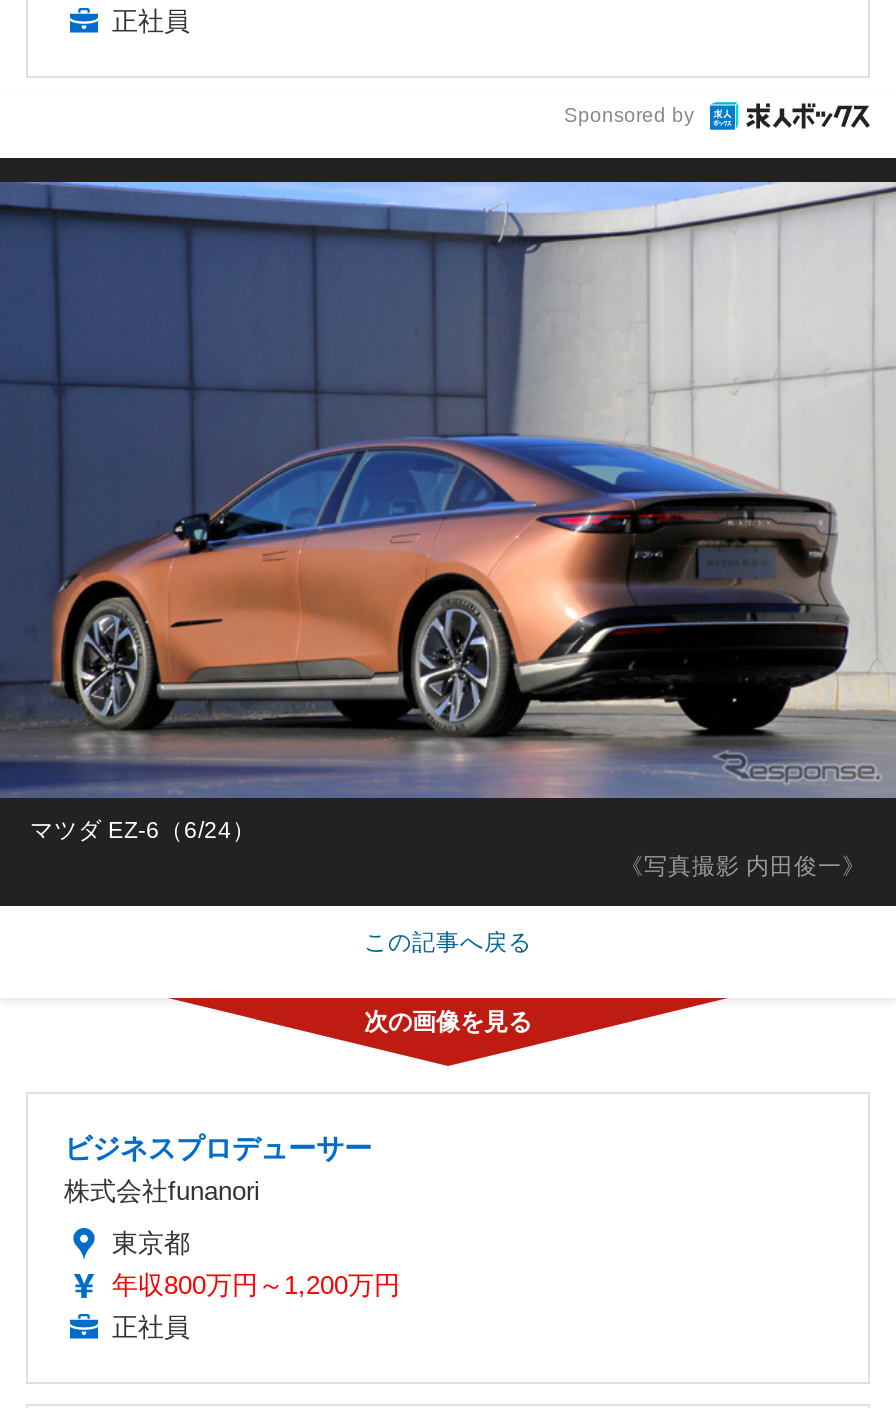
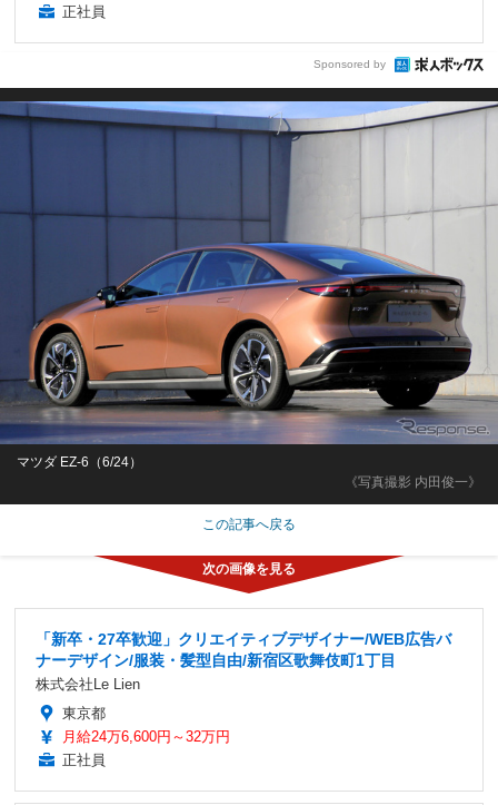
- ビジネスプロデューサー
- 株式会社funanori
+ 「新卒・27卒歓迎」クリエイティブデザイナー/WEB広告バ
+ ナーデザイン/服装・髪型自由/新宿区歌舞伎町1丁目
+ 株式会社Le Lien

- 年収800万円～1,200万円
+ 月給24万6,600円～32万円
